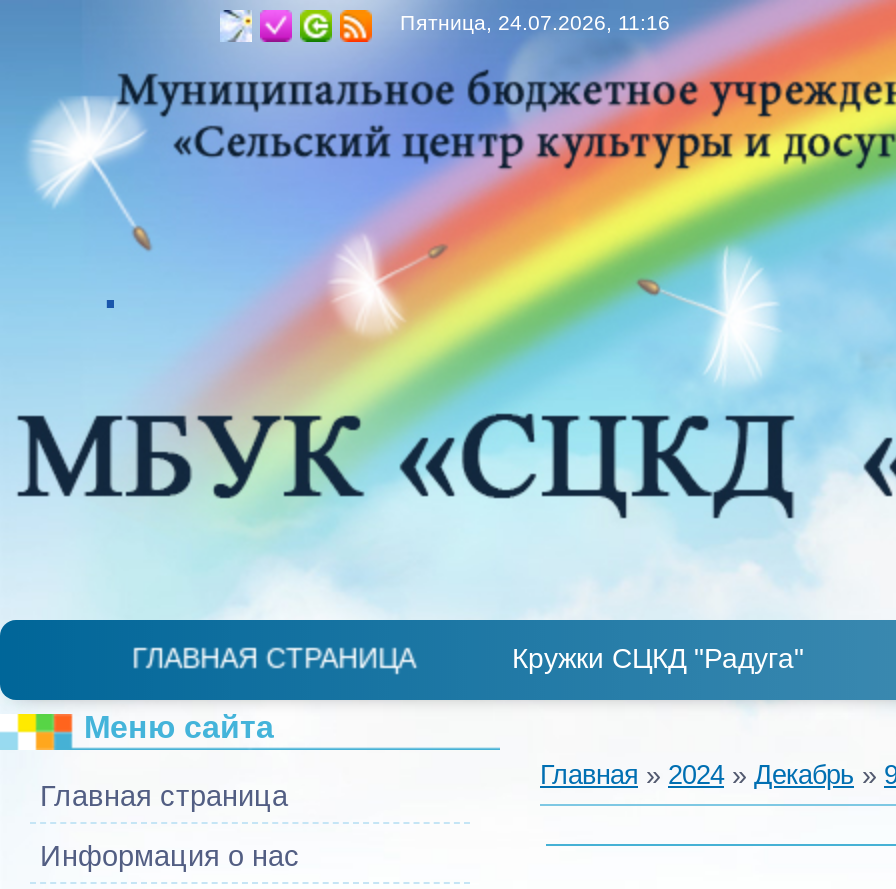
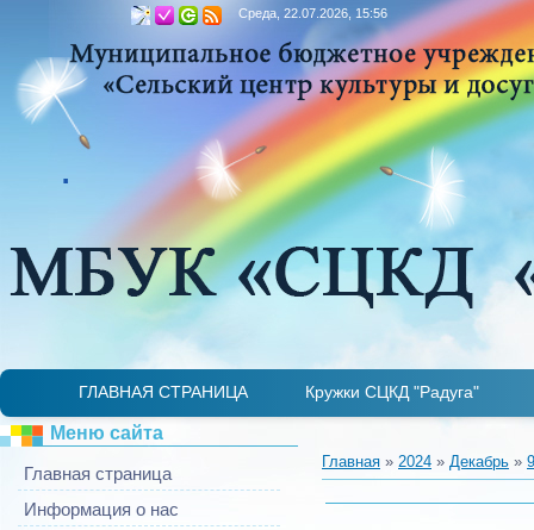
- Пятница, 24.07.2026, 11:16
+ Среда, 22.07.2026, 15:56
